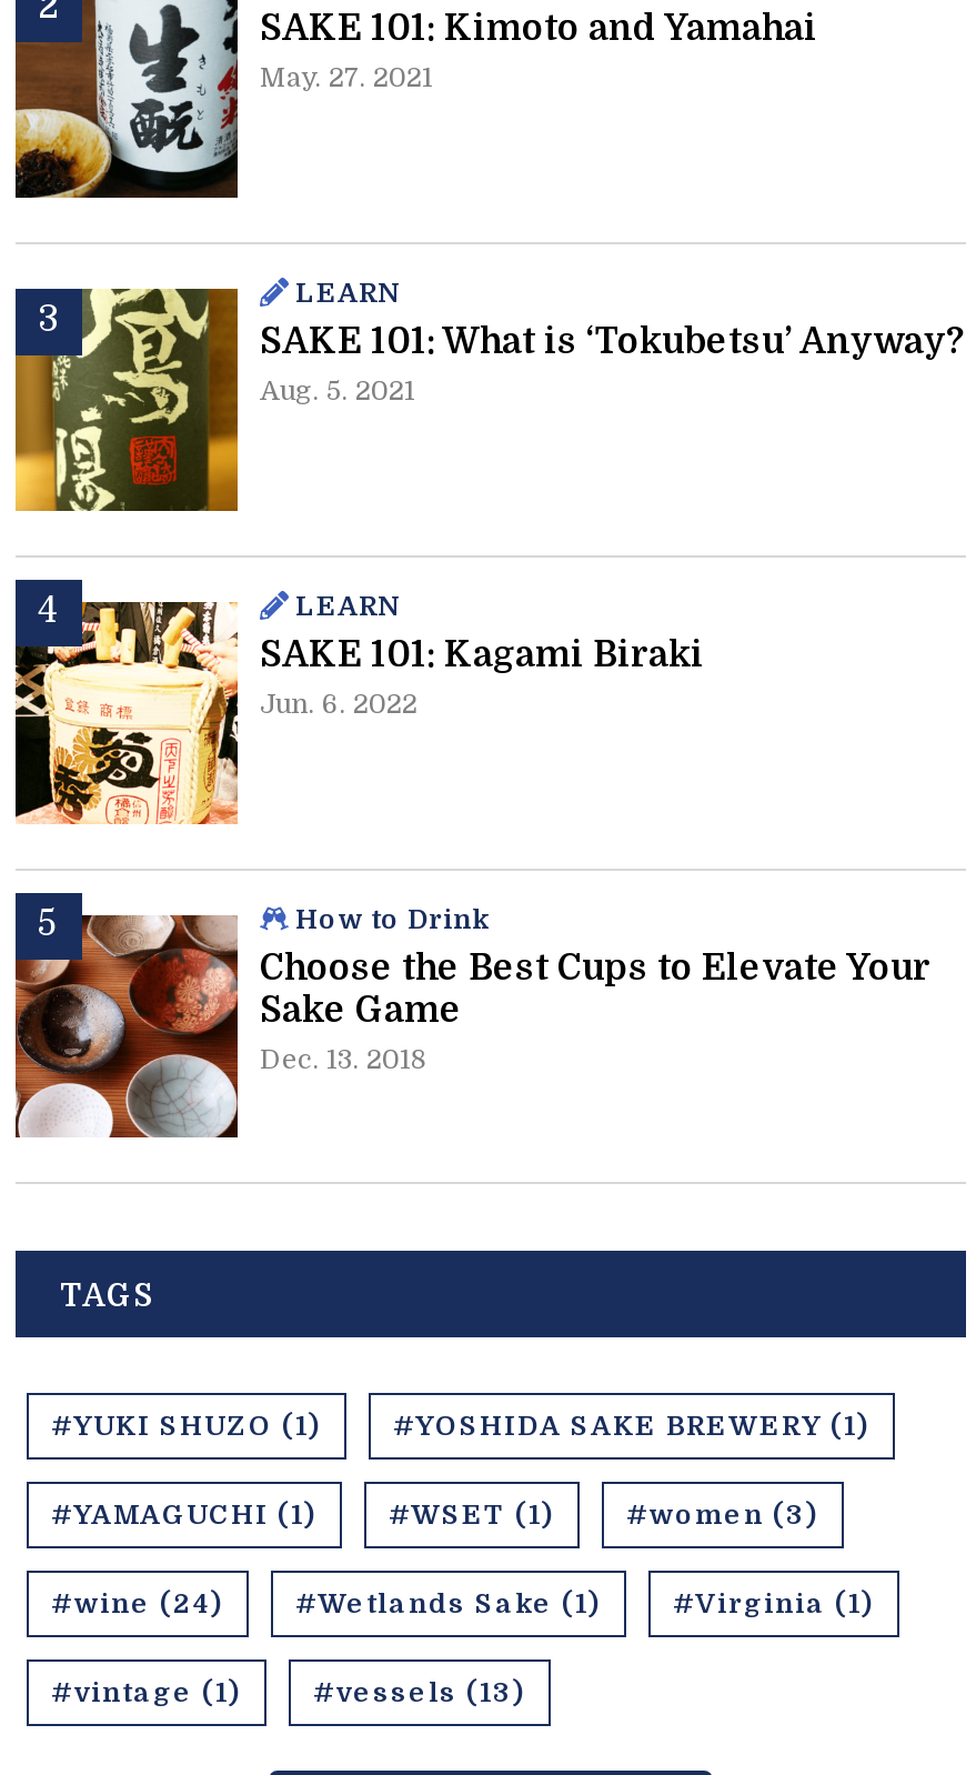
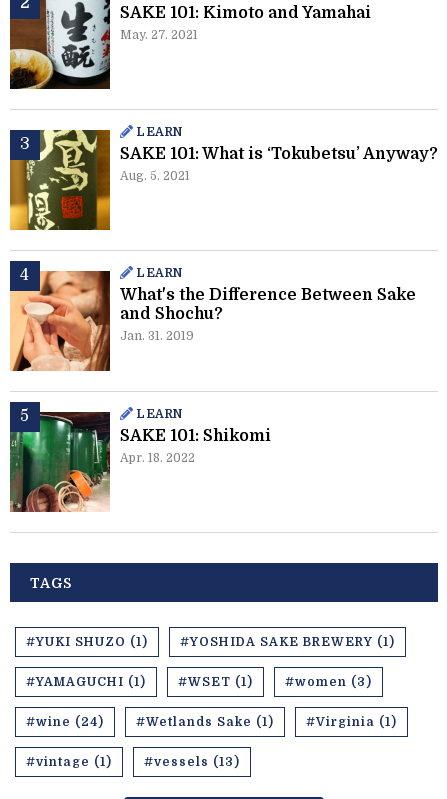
- [image]
- SAKE 101: Kagami Biraki
- Jun. 6. 2022
+ [image]
+ What's the Difference Between Sake
+ and Shochu?
+ Jan. 31. 2019

- [image]
- How to Drink
- Choose the Best Cups to Elevate Your
- Sake Game
- Dec. 13. 2018
+ [image]
+ LEARN
+ SAKE 101: Shikomi
+ Apr. 18. 2022
